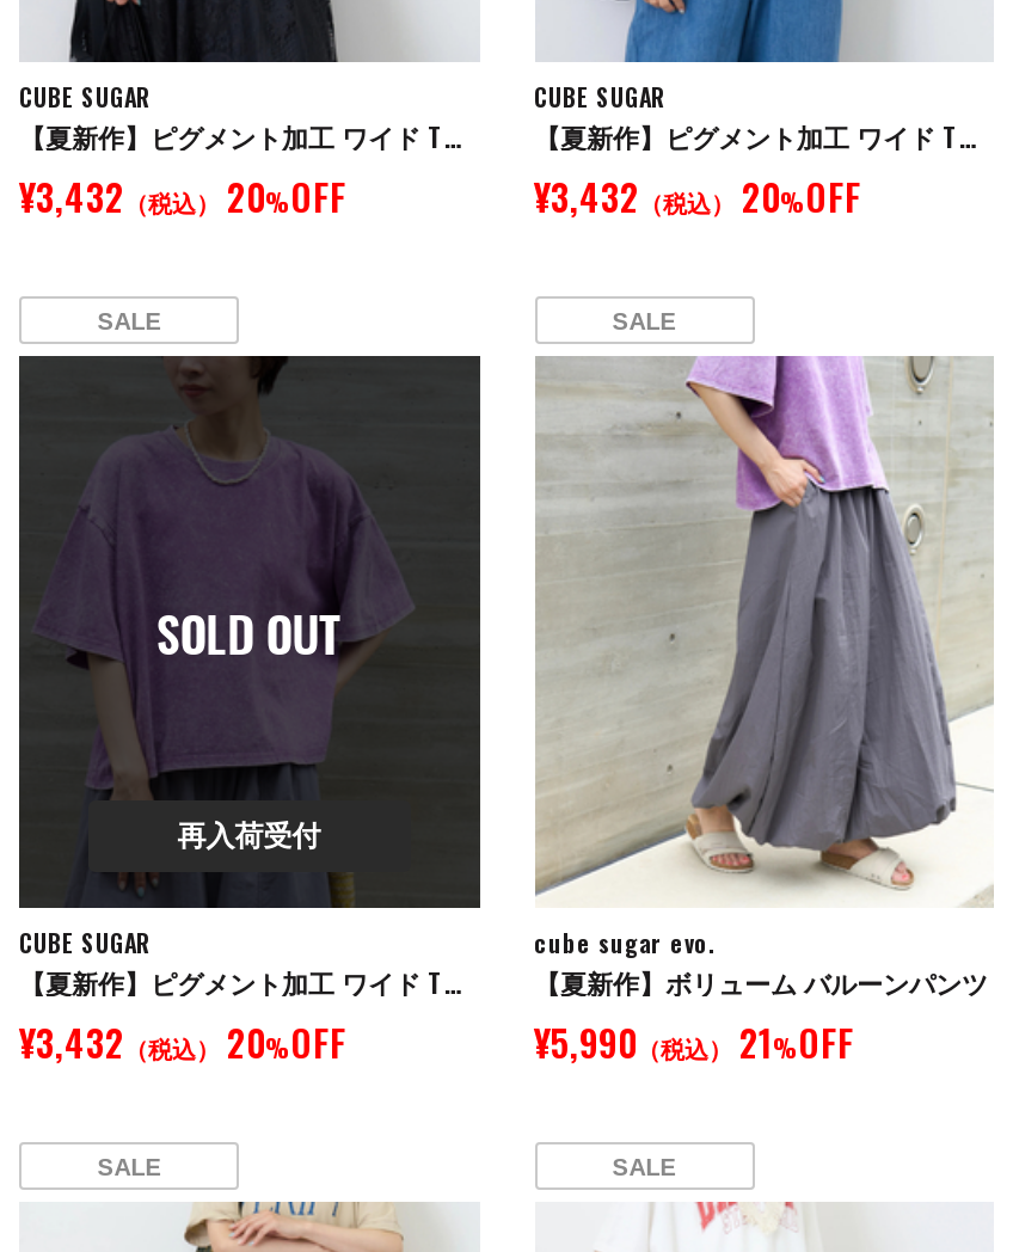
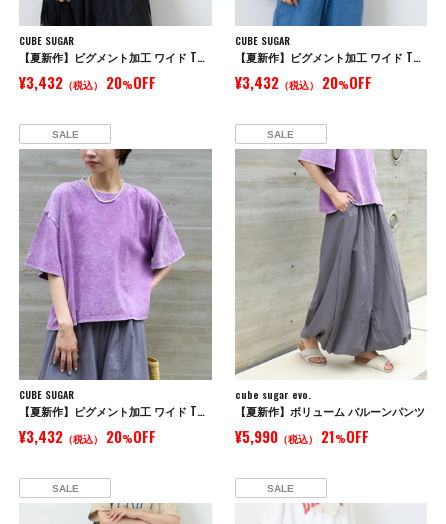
- [image]
+ [image]

- SOLD OUT
- 再入荷受付
